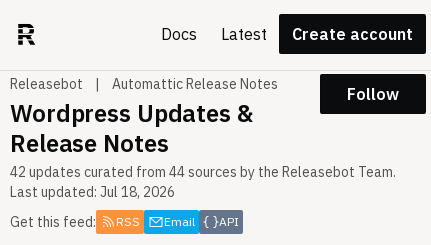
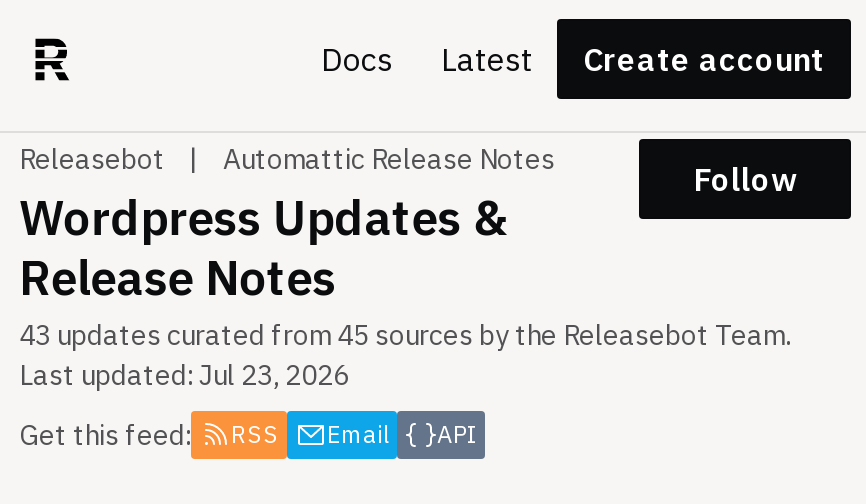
- 42 updates curated from 44 sources by the Releasebot Team.
+ 43 updates curated from 45 sources by the Releasebot Team.

- Last updated: Jul 18, 2026
+ Last updated: Jul 23, 2026
